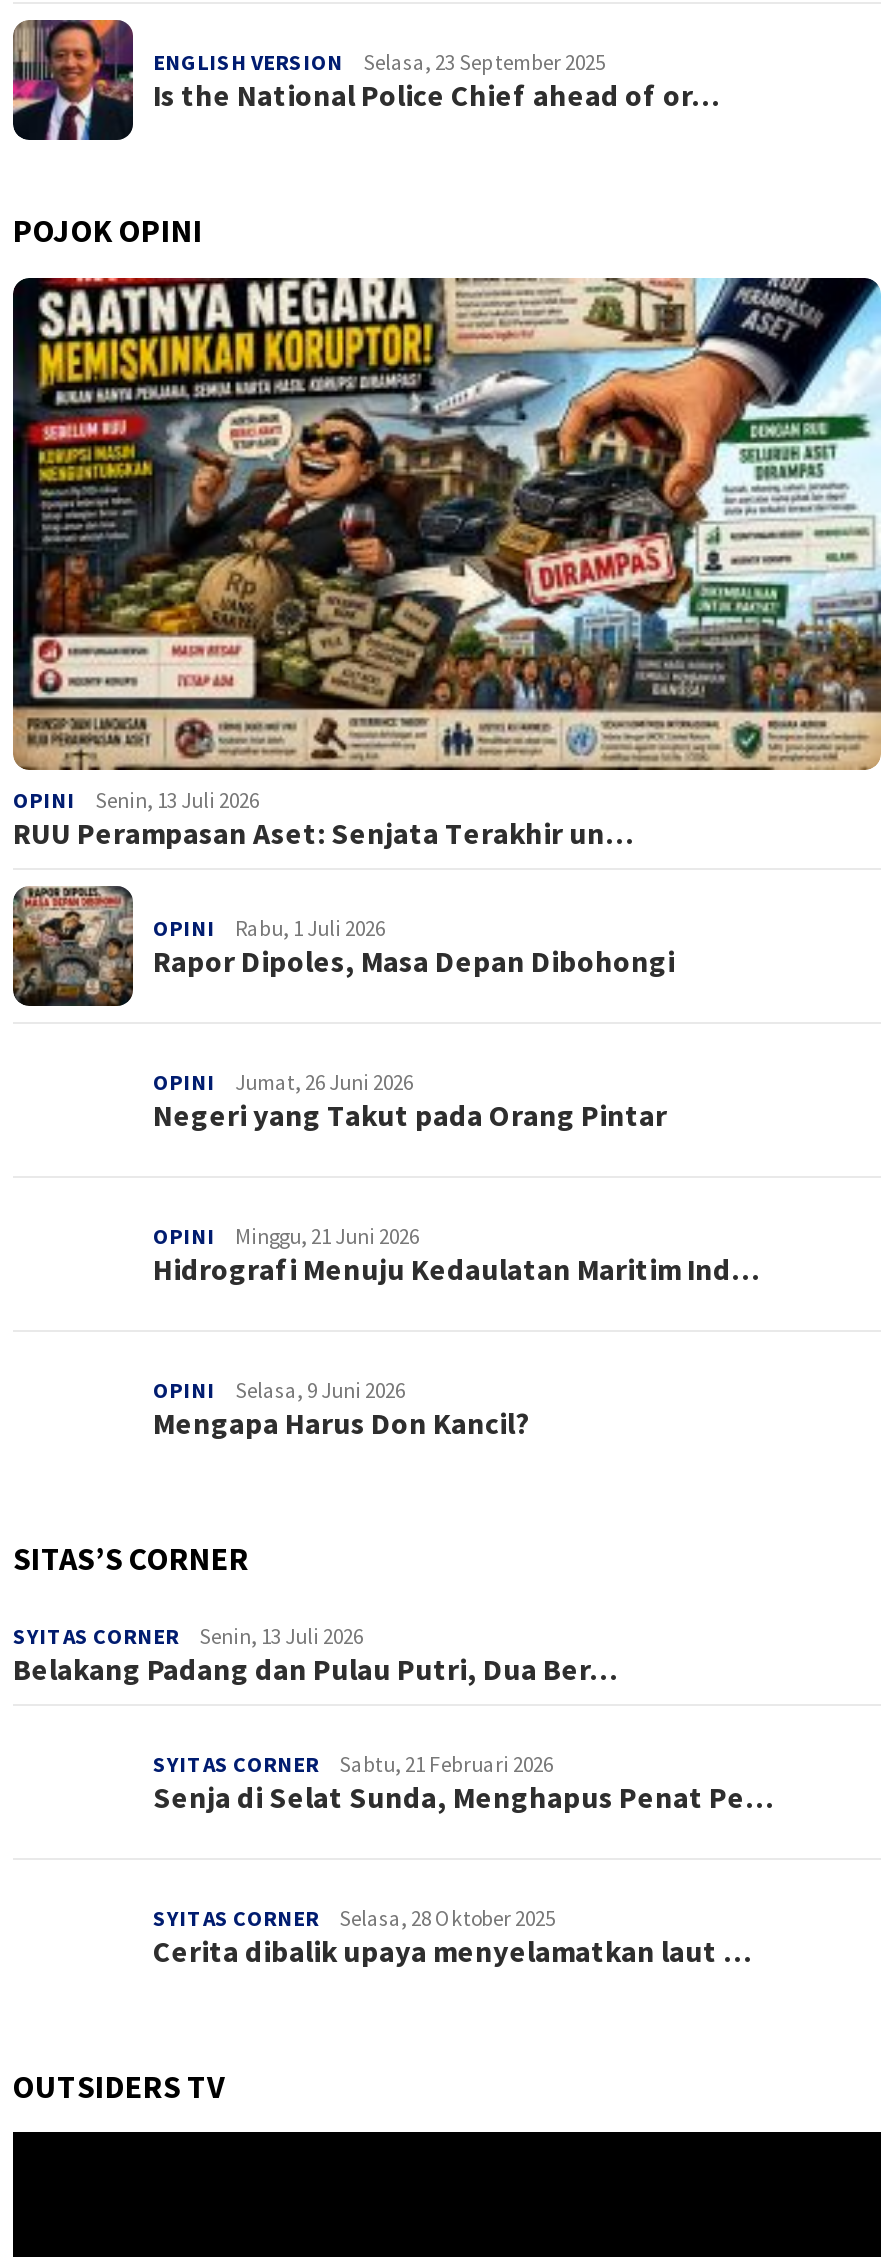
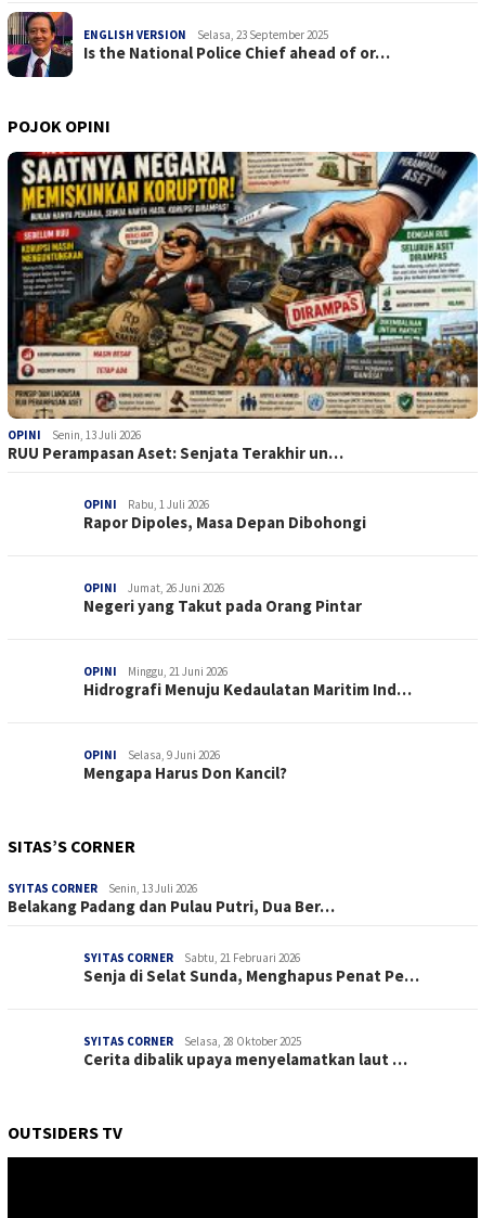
- [image]
